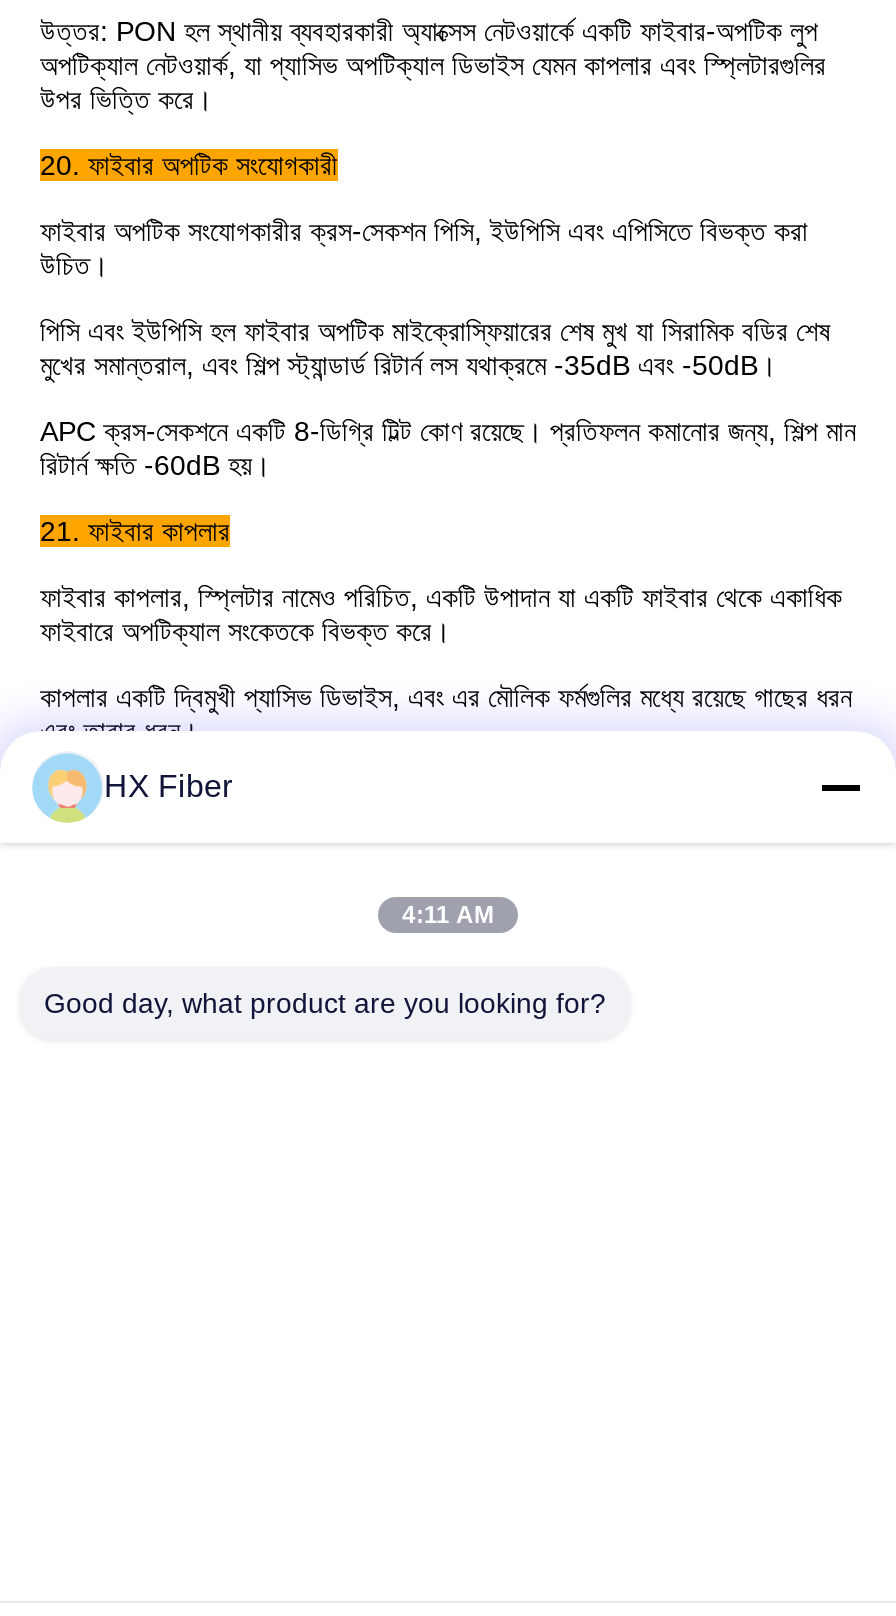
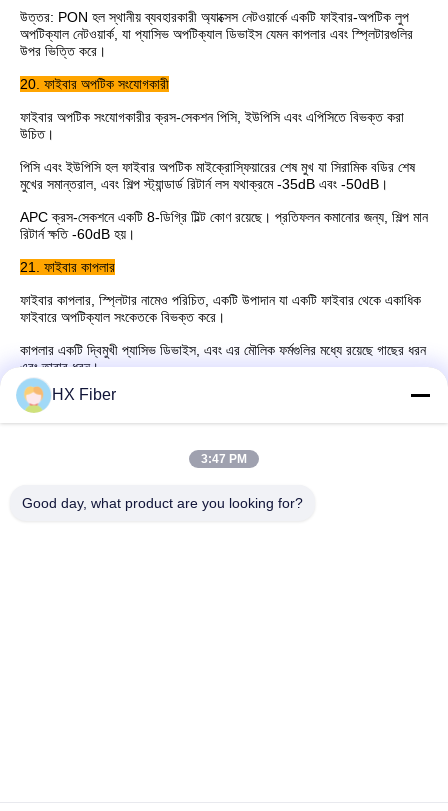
- 4:11 AM
+ 3:47 PM
